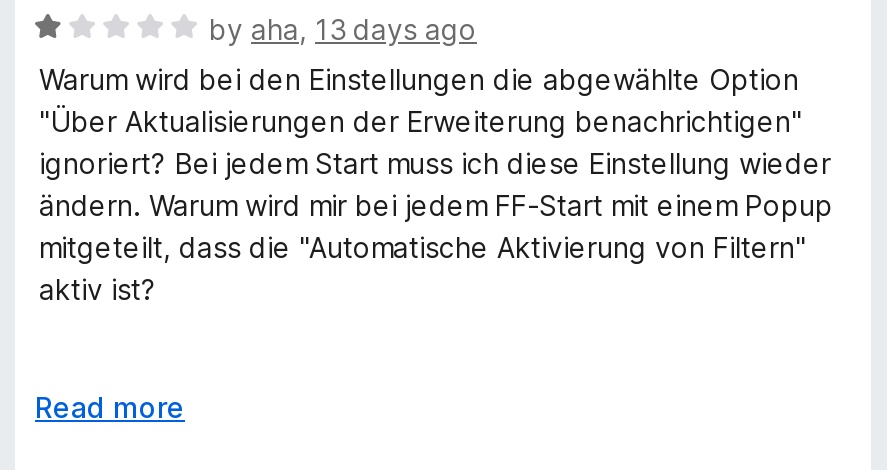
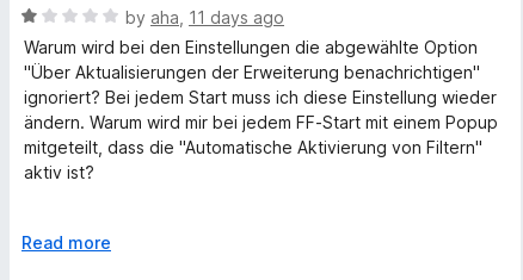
- by aha, 13 days ago
+ by aha, 11 days ago
